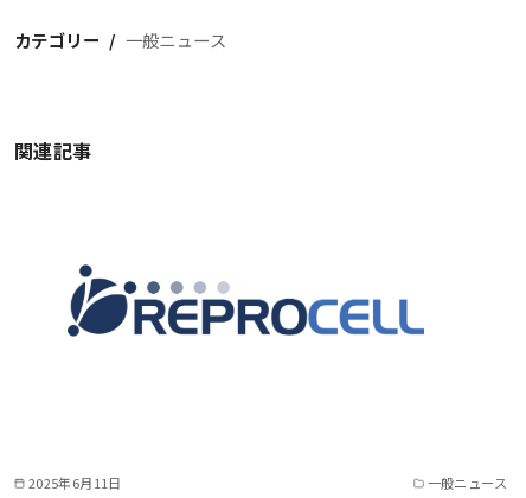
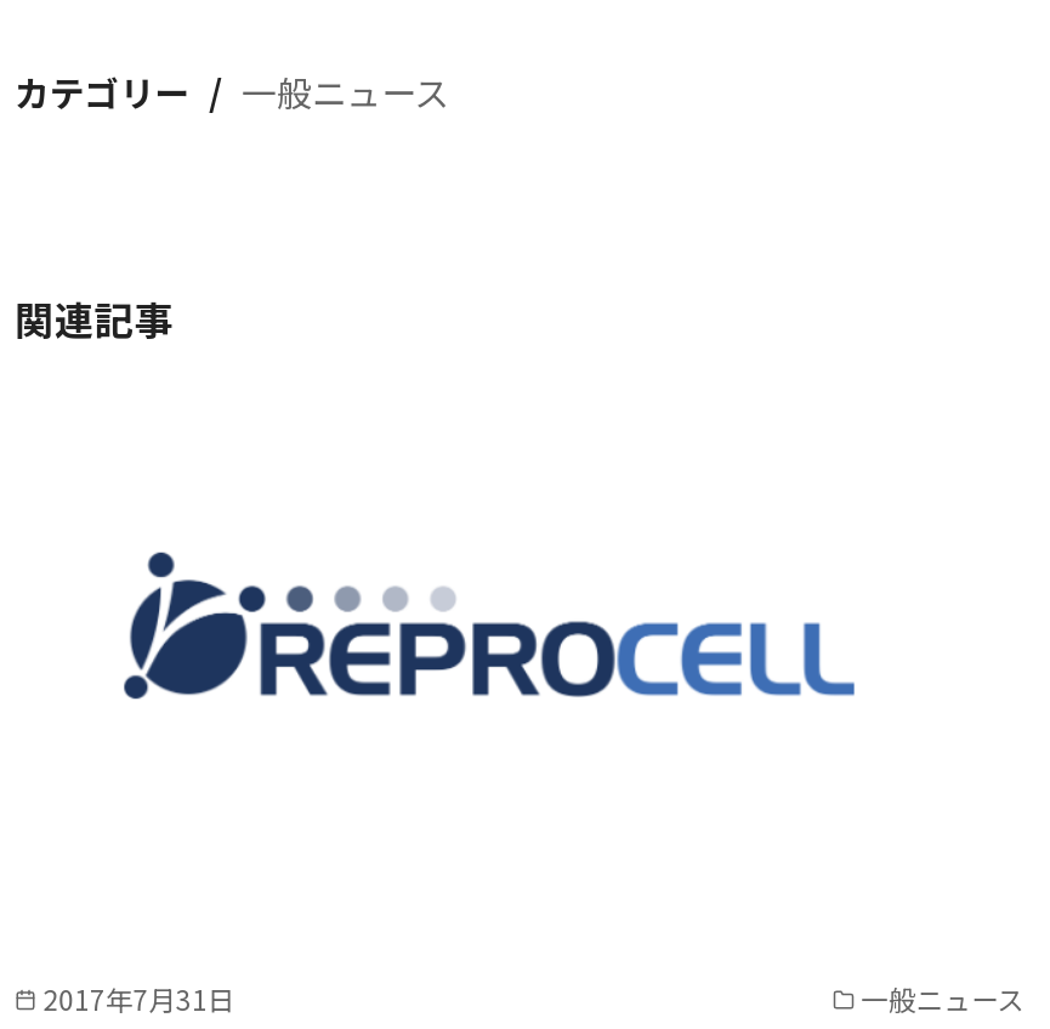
- 2025年6月11日
+ 2017年7月31日
